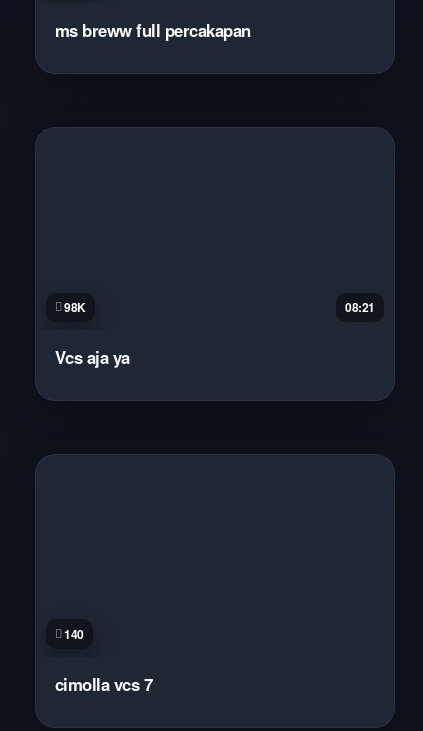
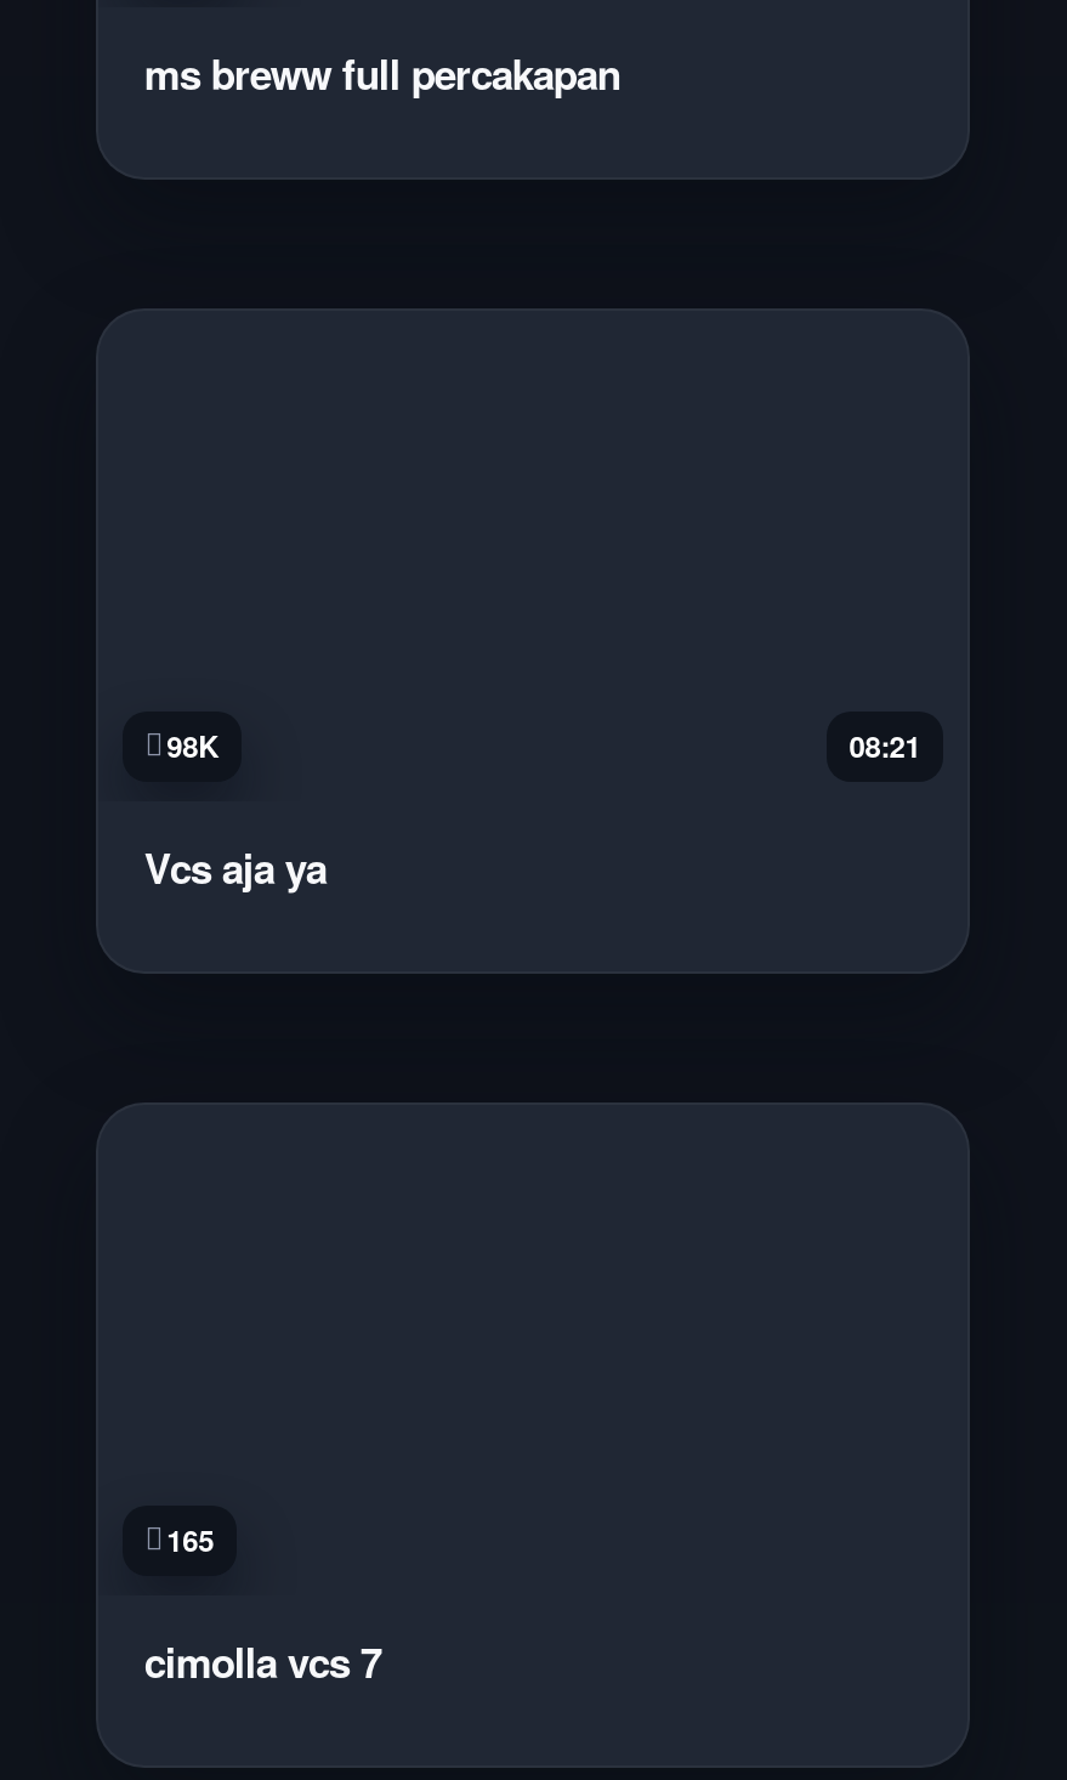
- 140
+ 165
